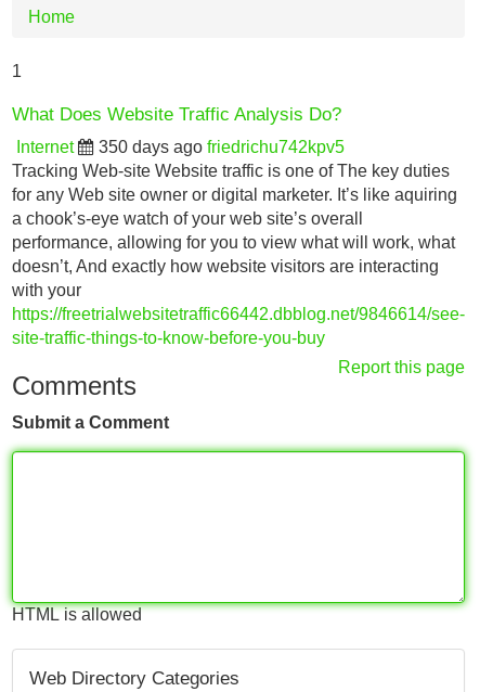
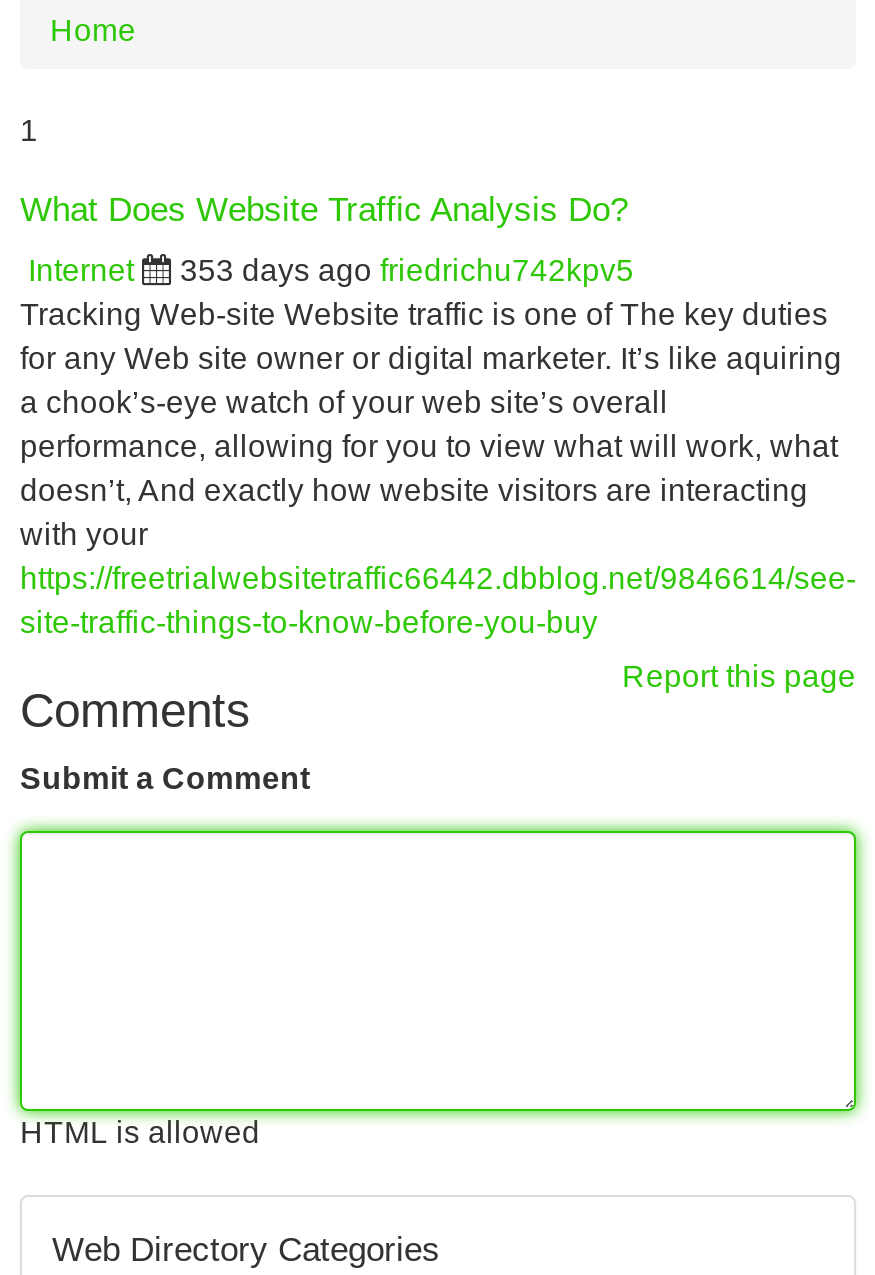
- 350 days ago friedrichu742kpv5
+ 353 days ago friedrichu742kpv5
